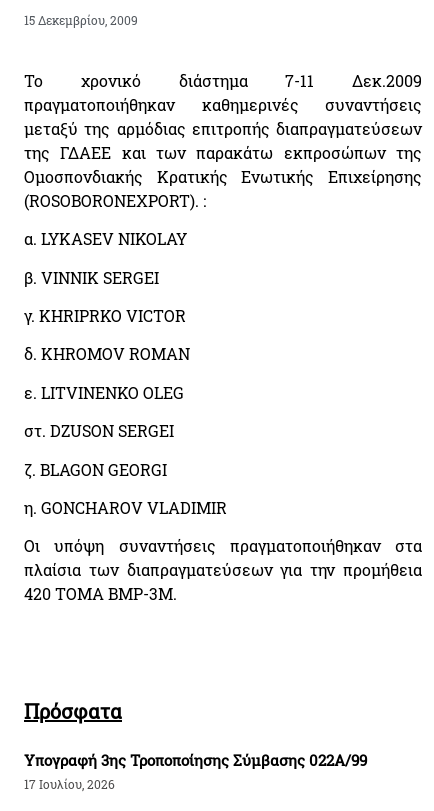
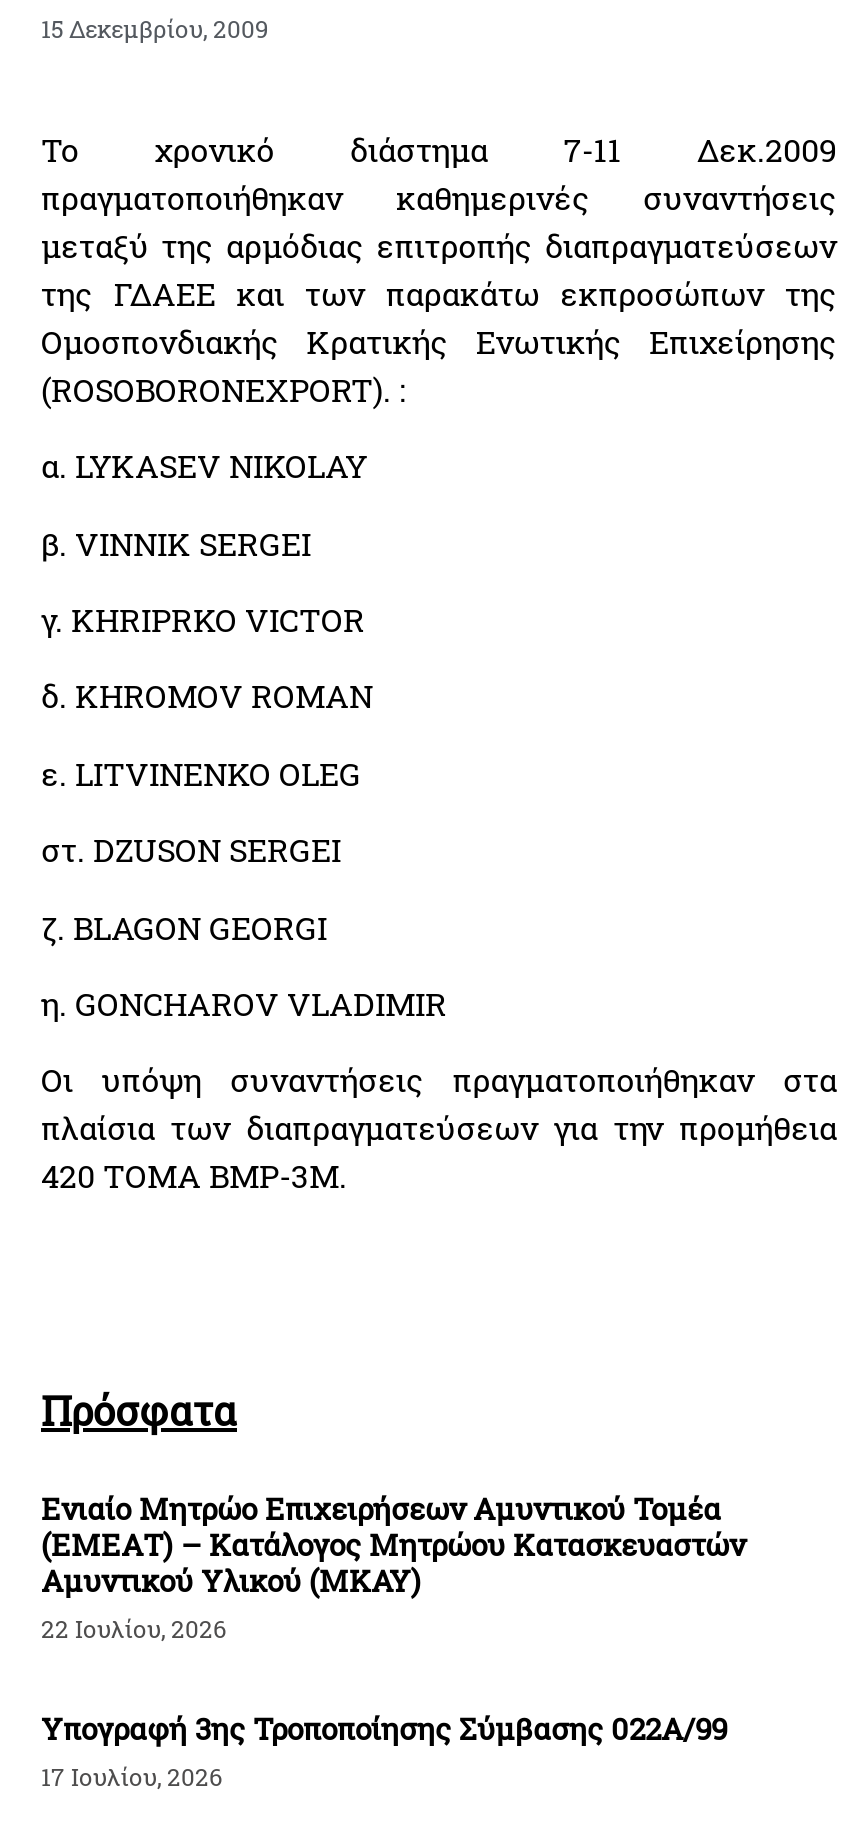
+ Ενιαίο Μητρώο Επιχειρήσεων Αμυντικού Τομέα
+ (ΕΜΕΑΤ) – Κατάλογος Μητρώου Κατασκευαστών
+ Αμυντικού Υλικού (ΜΚΑΥ)
+ 22 Ιουλίου, 2026
